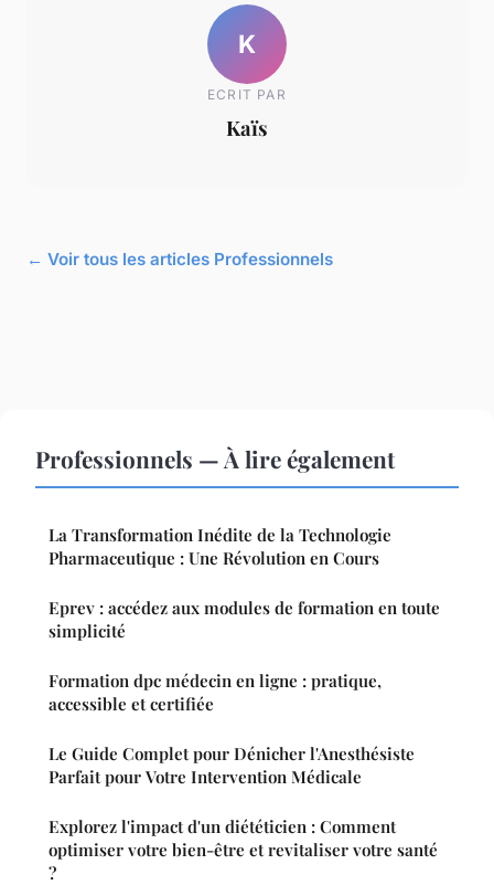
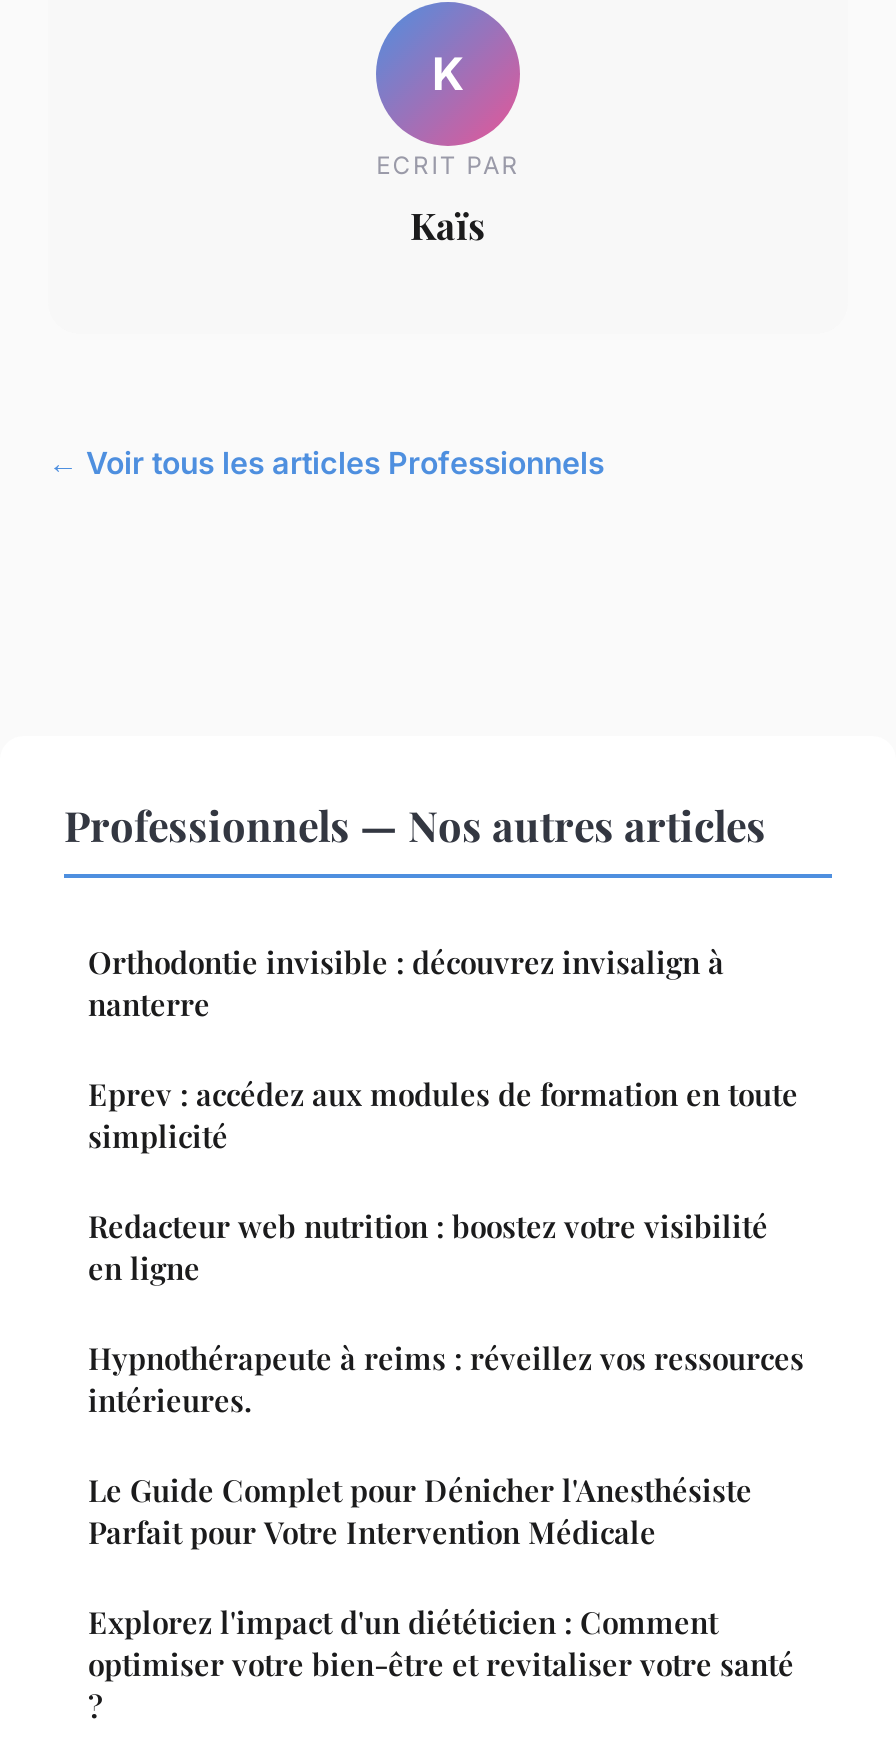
- Professionnels — À lire également
+ Professionnels — Nos autres articles

- La Transformation Inédite de la Technologie
- Pharmaceutique : Une Révolution en Cours
+ Orthodontie invisible : découvrez invisalign à
+ nanterre

- Formation dpc médecin en ligne : pratique,
- accessible et certifiée
+ Redacteur web nutrition : boostez votre visibilité
+ en ligne
+ Hypnothérapeute à reims : réveillez vos ressources
+ intérieures.
